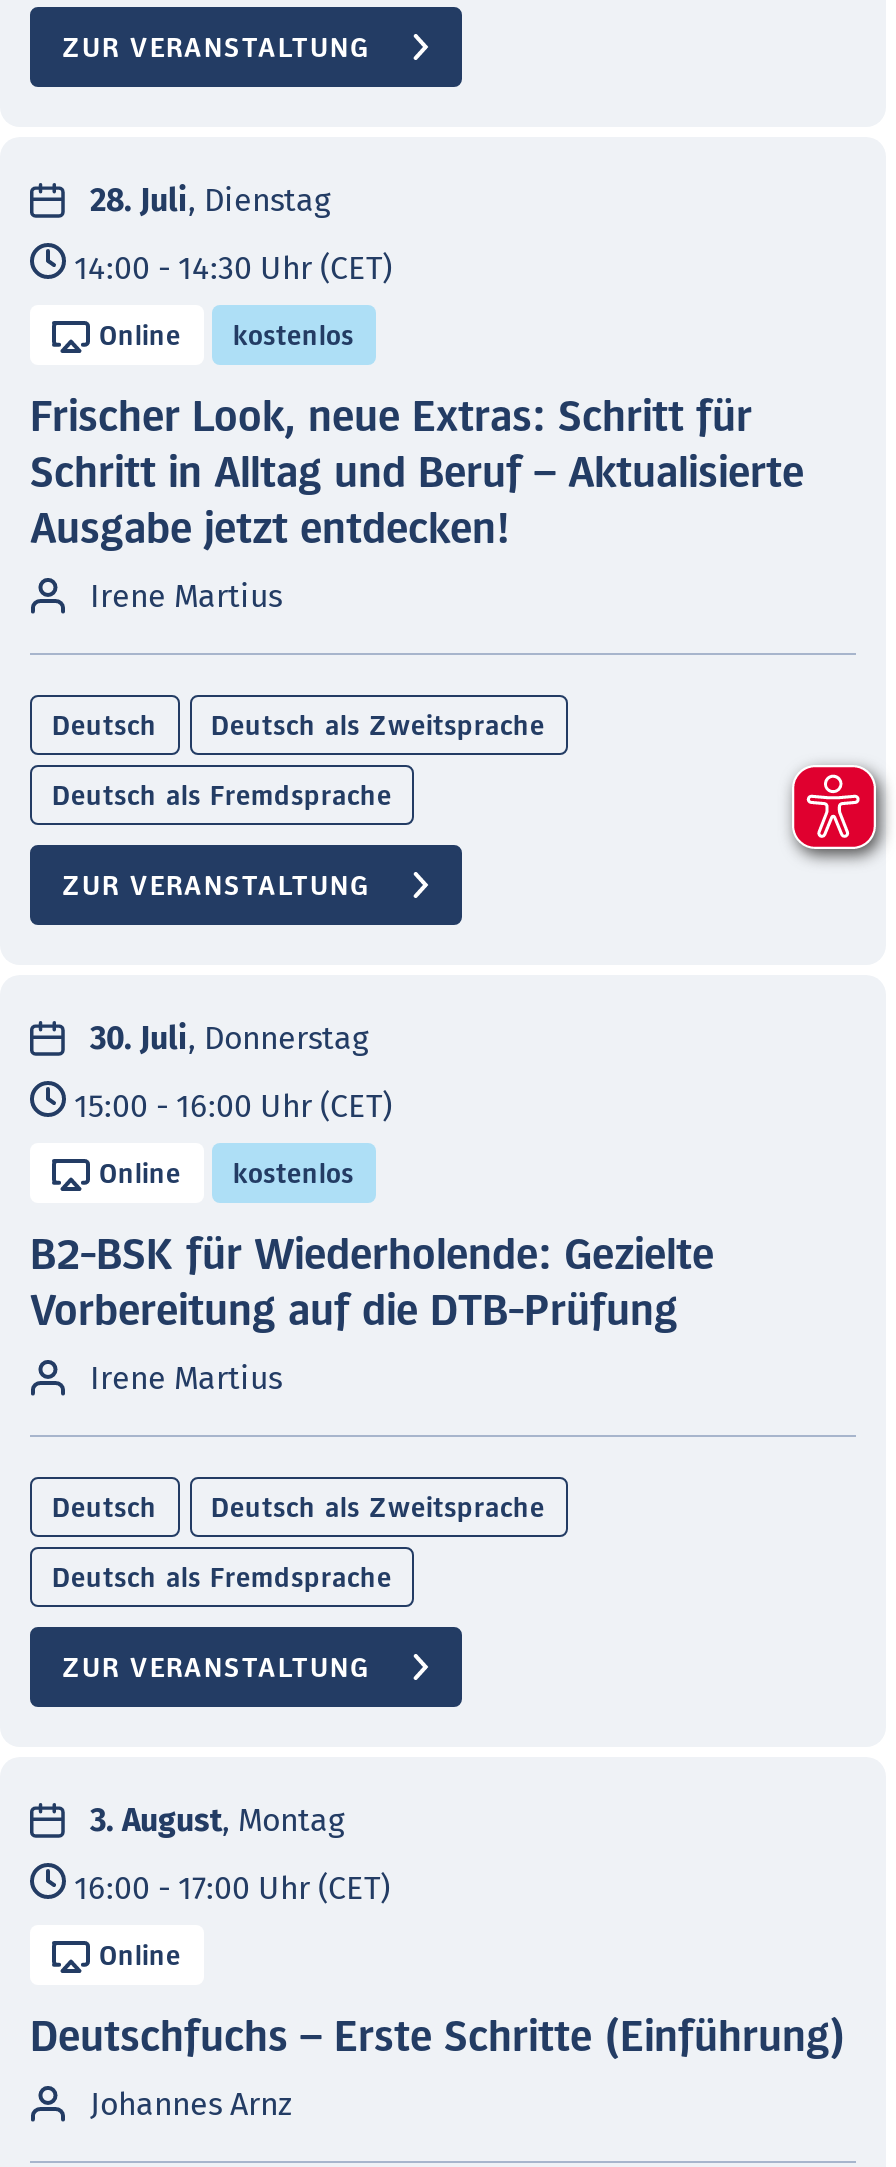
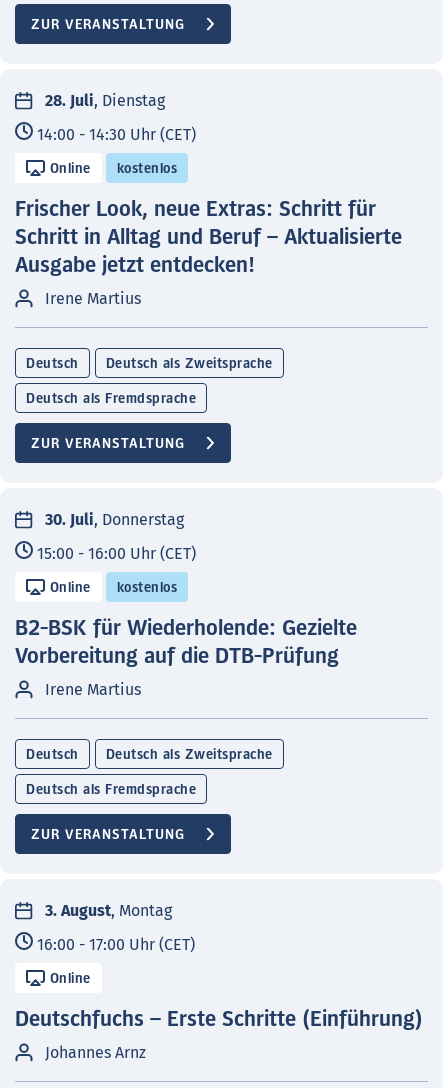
- [image]
